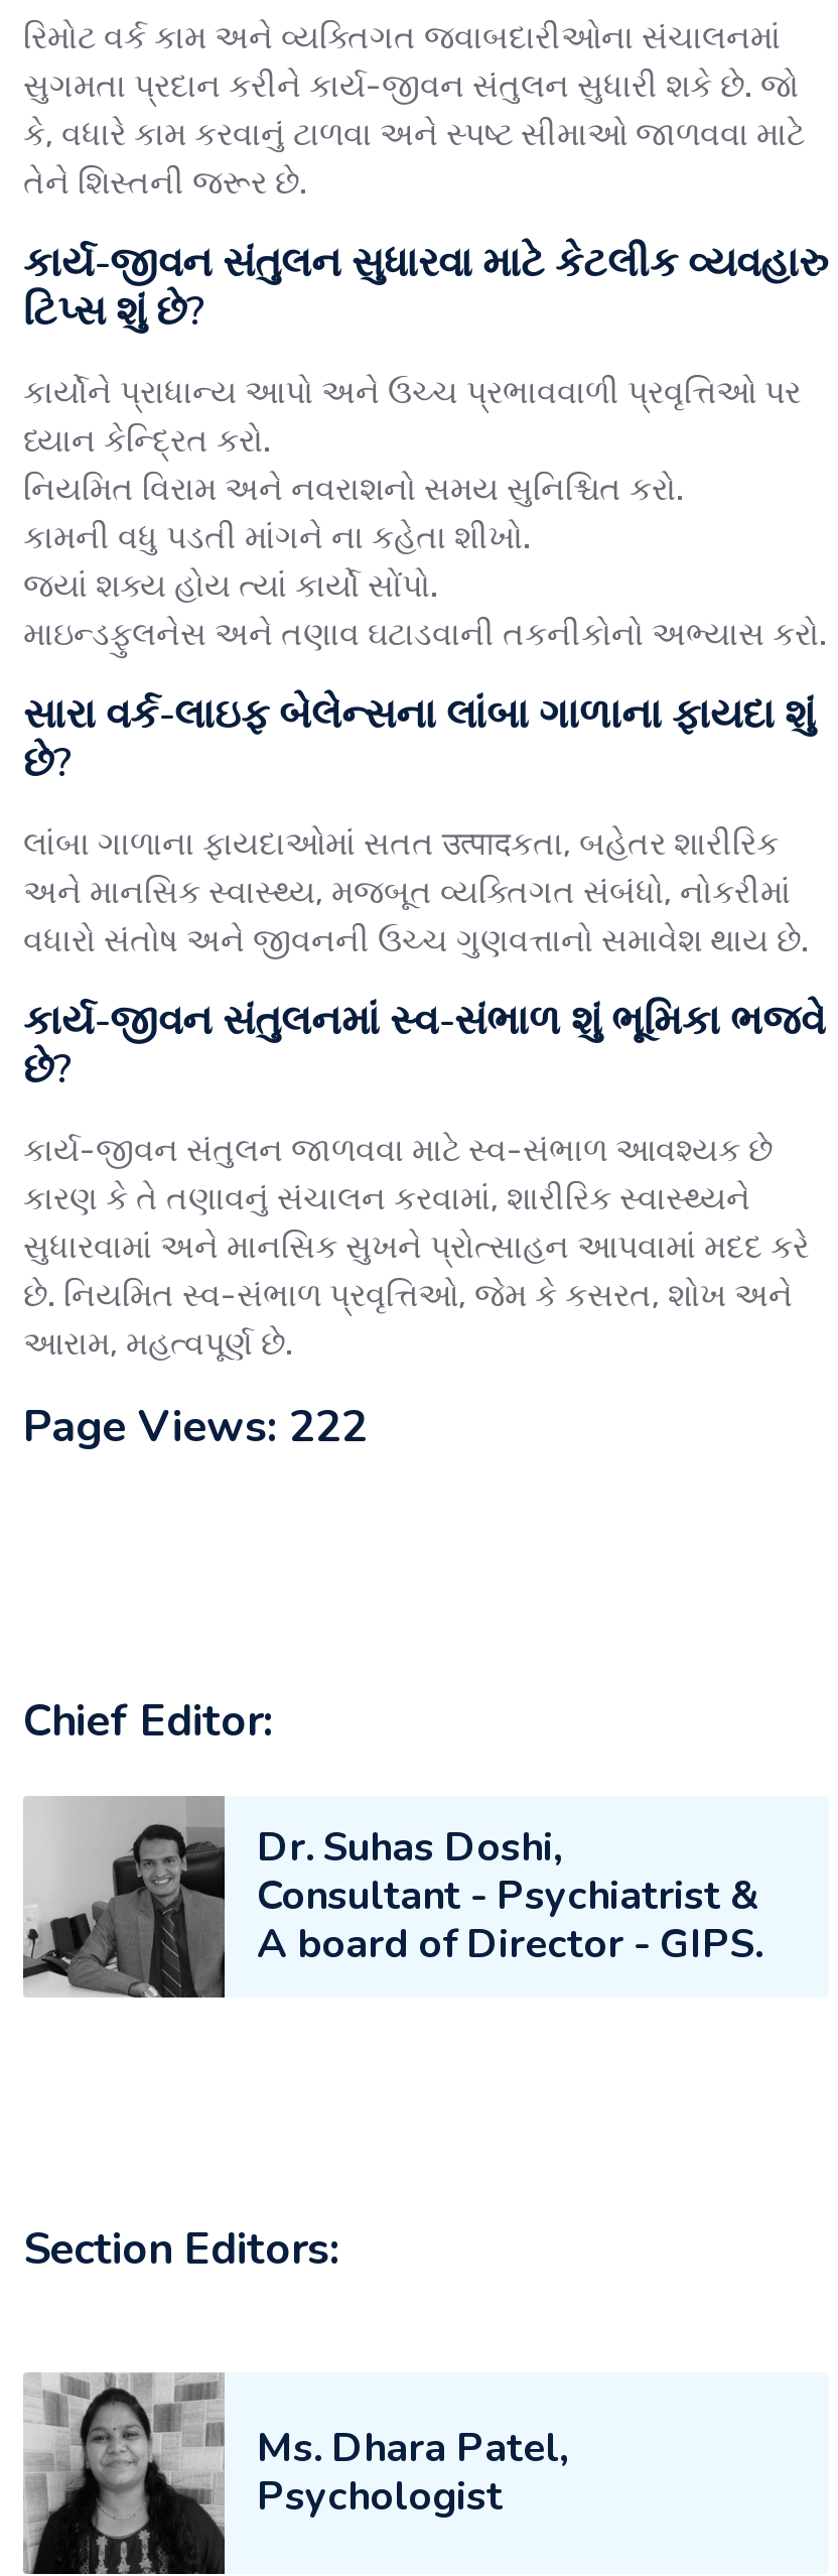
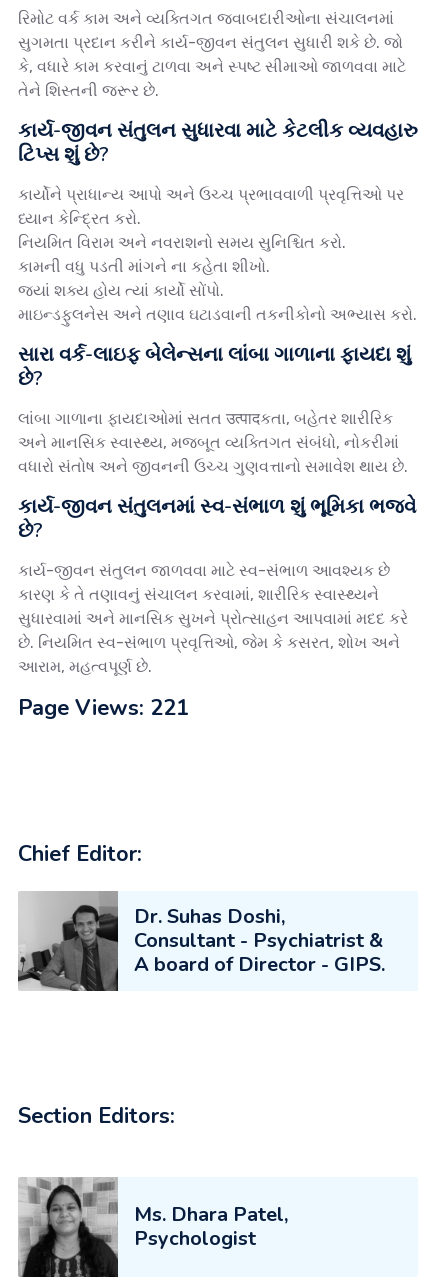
- Page Views: 222
+ Page Views: 221
